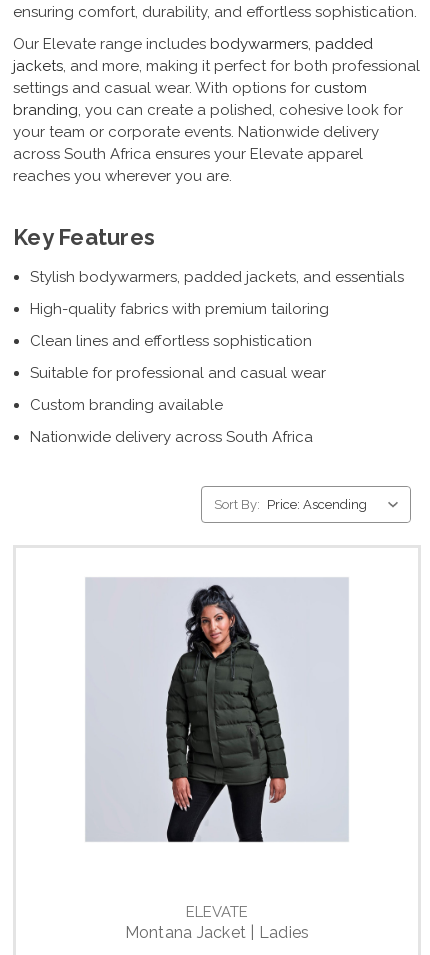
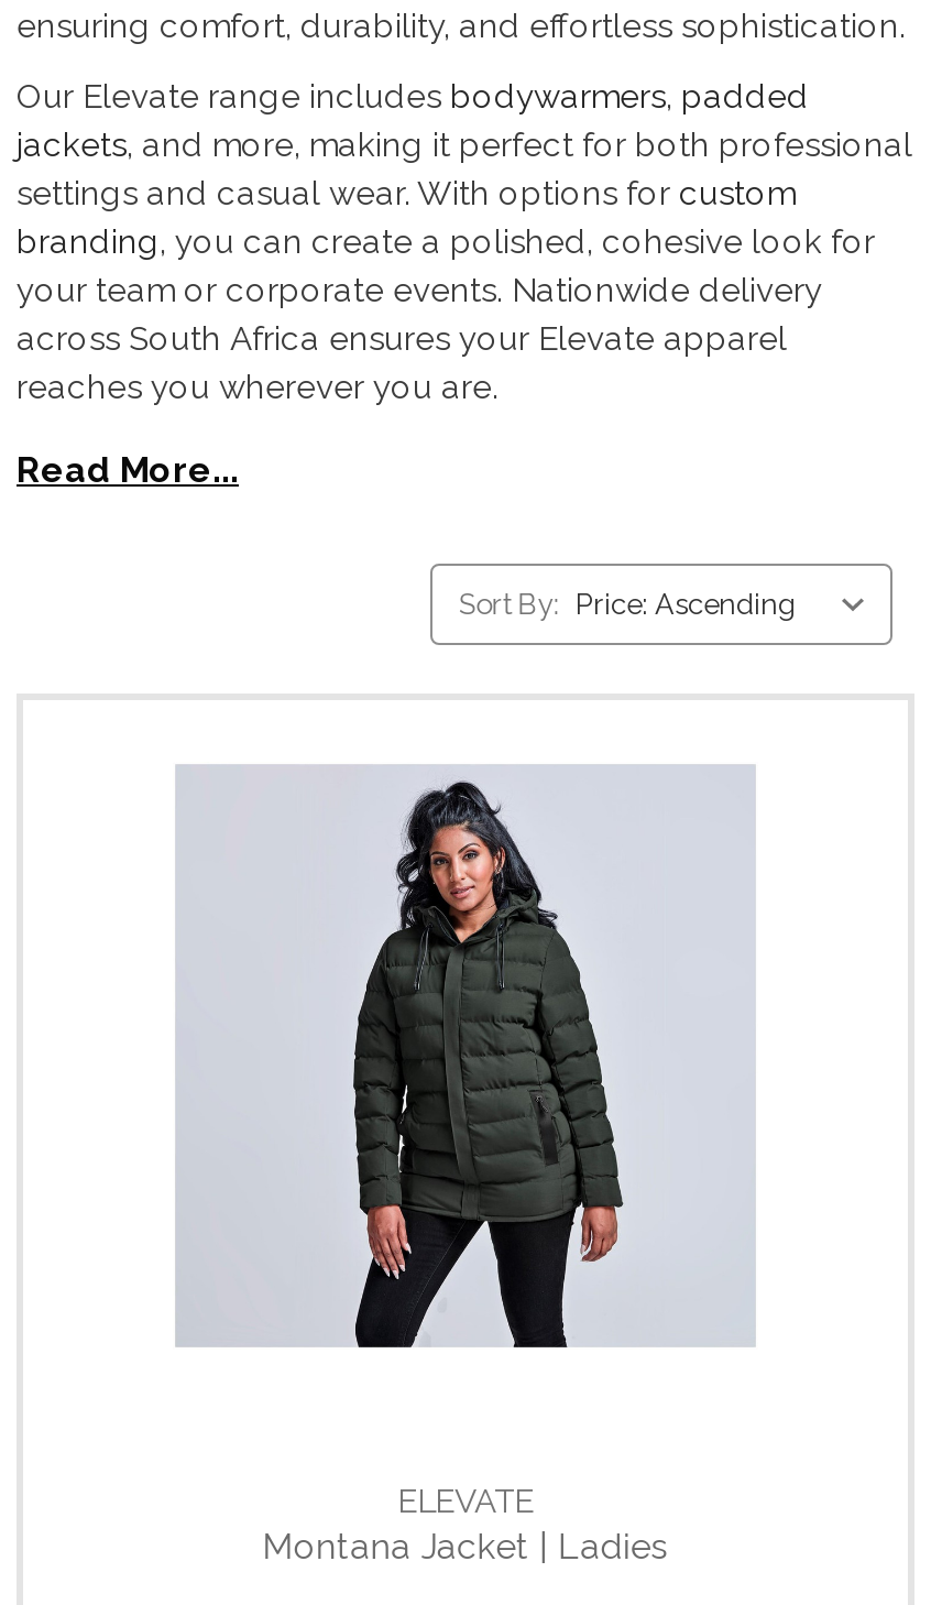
- Key Features
- Stylish bodywarmers, padded jackets, and essentials
- High-quality fabrics with premium tailoring
- Clean lines and effortless sophistication
- Suitable for professional and casual wear
- Custom branding available
- Nationwide delivery across South Africa
+ Read More...
